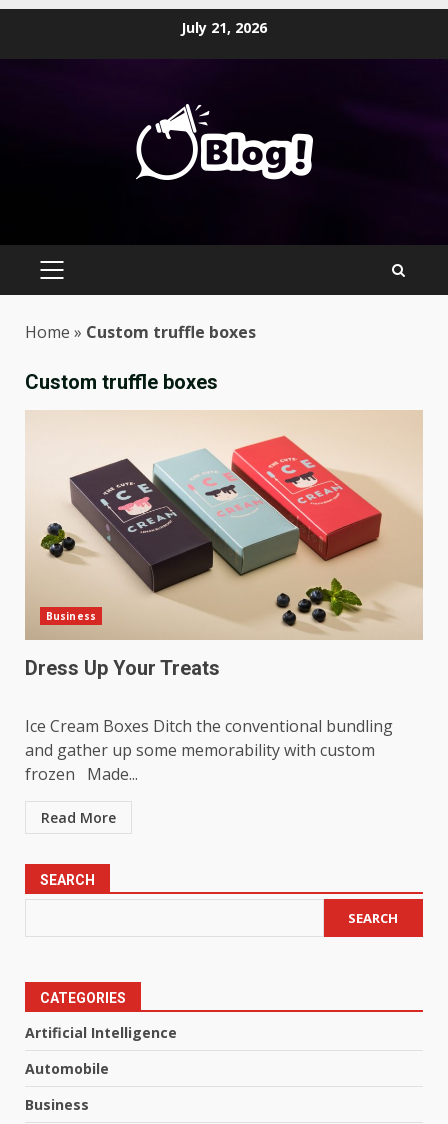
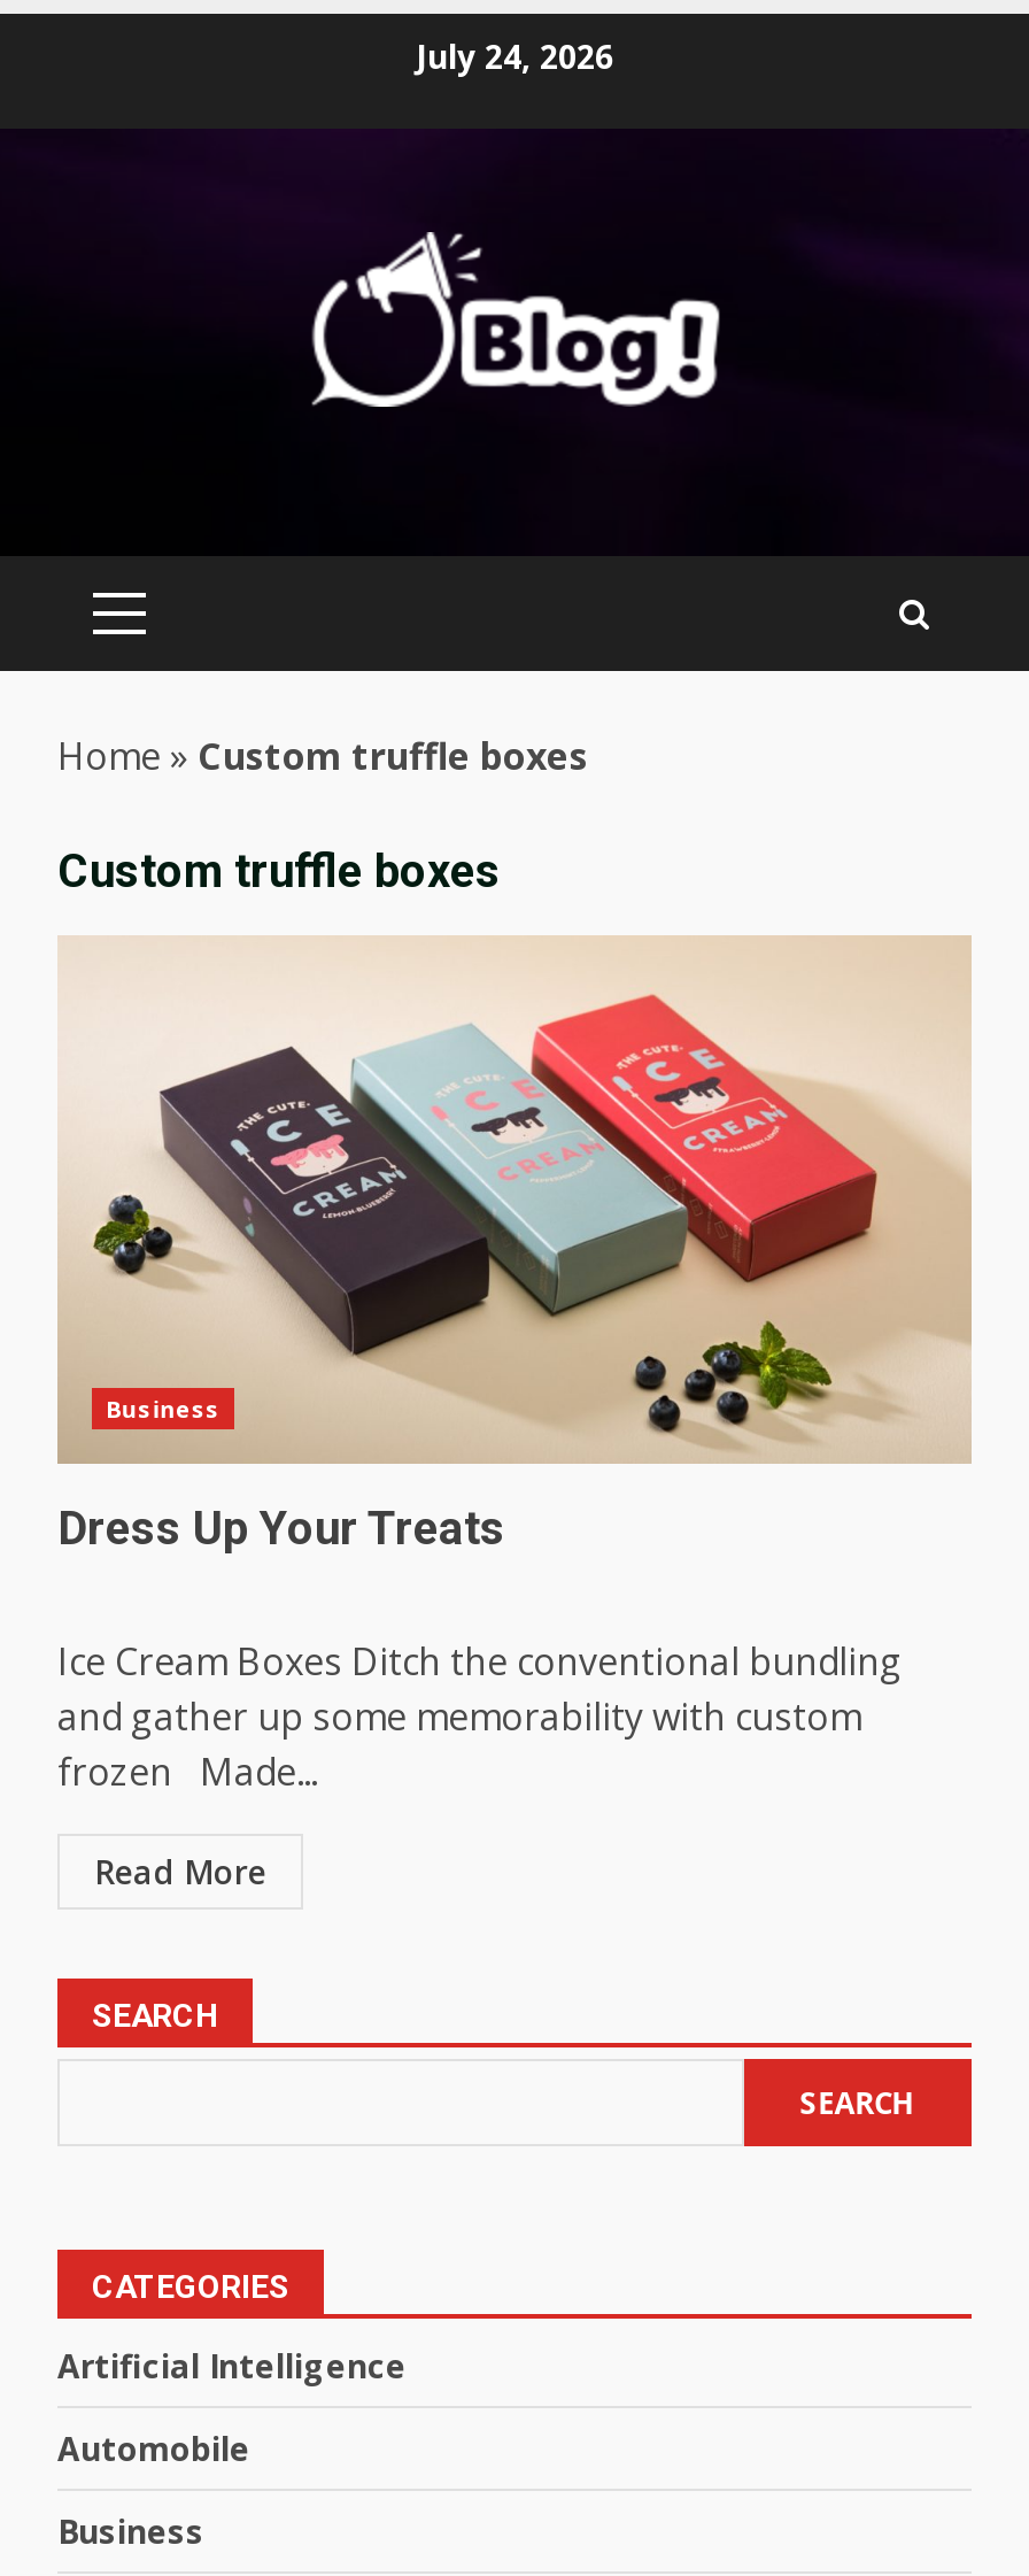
- July 21, 2026
+ July 24, 2026
